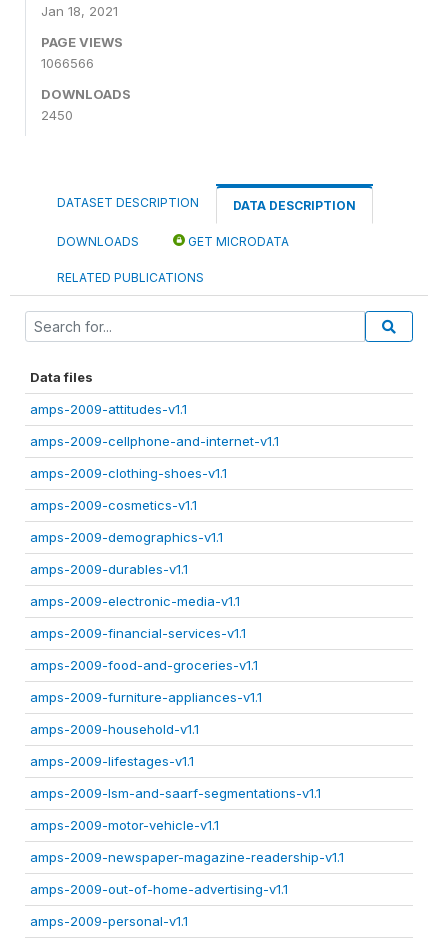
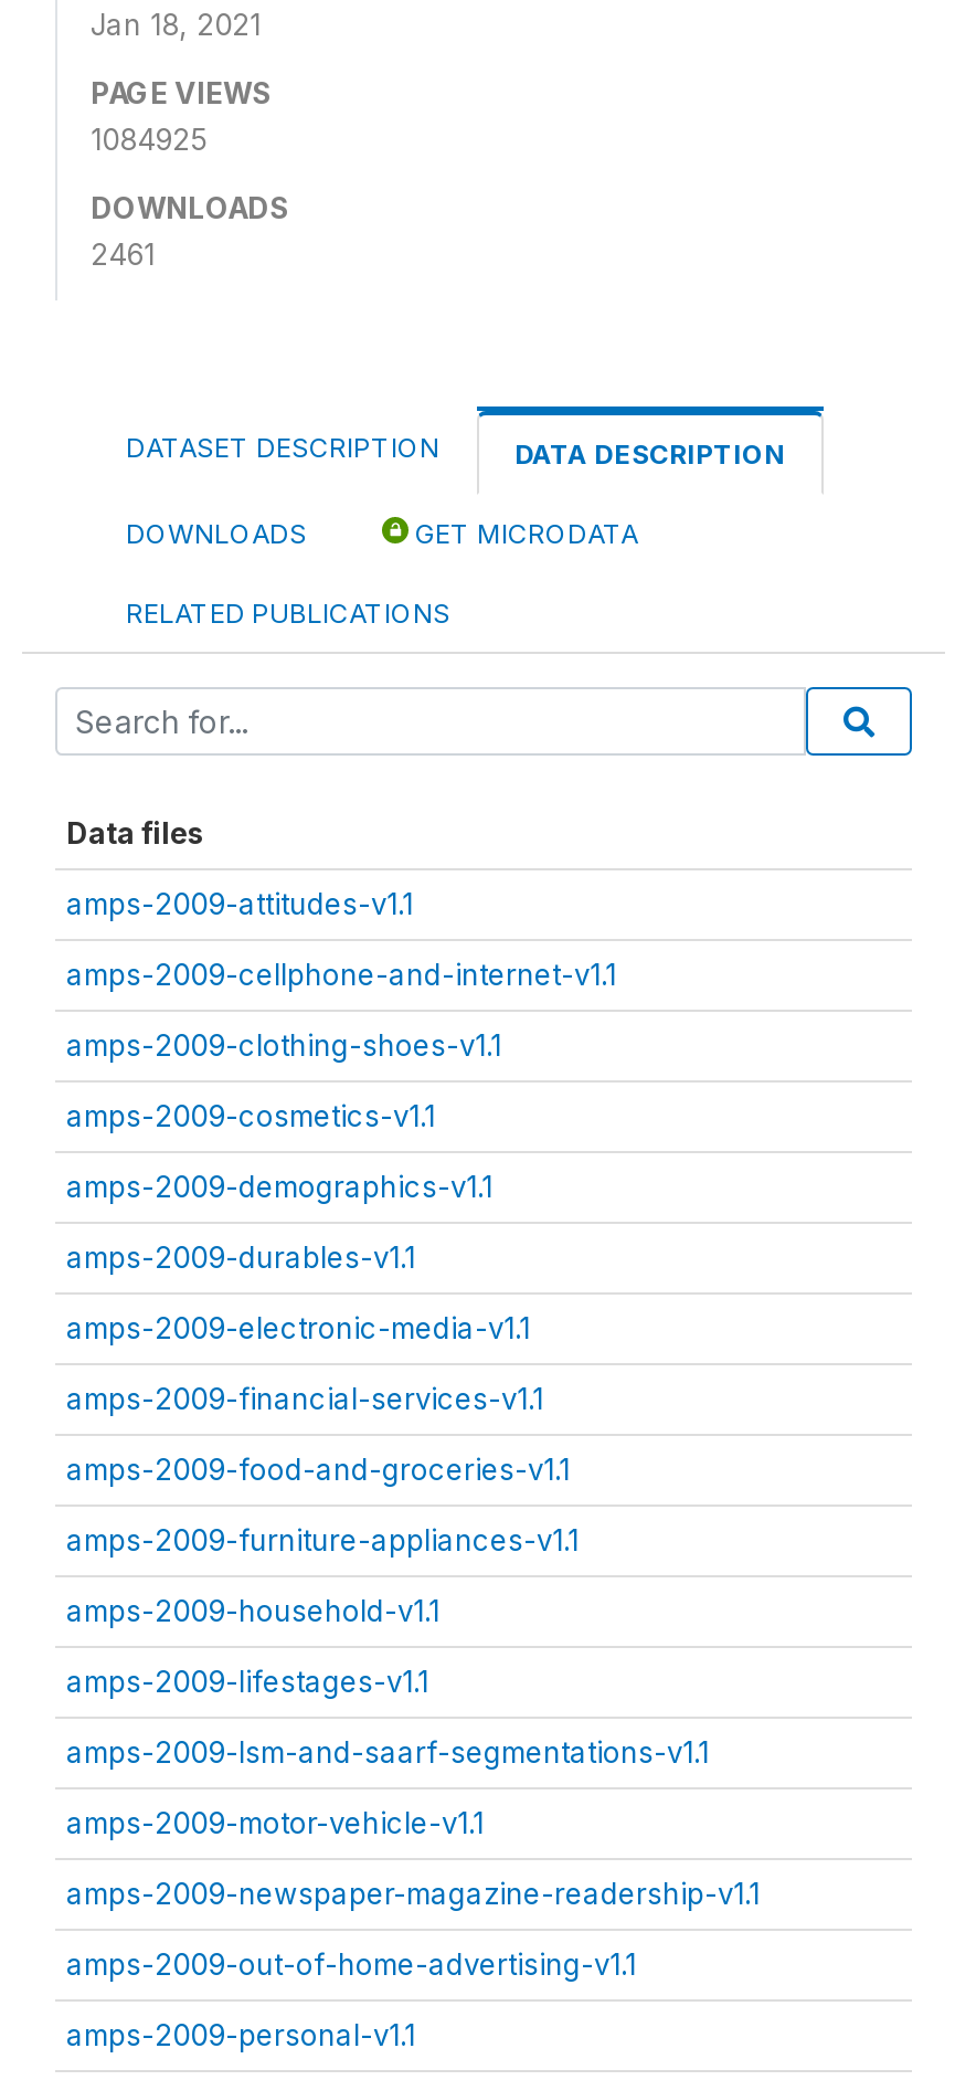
- 1066566
+ 1084925

- 2450
+ 2461
